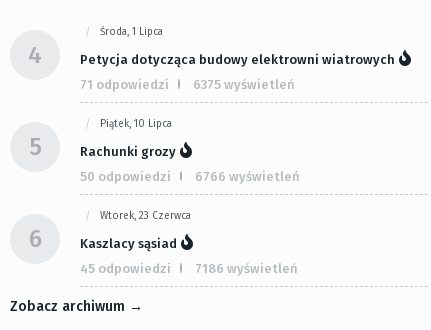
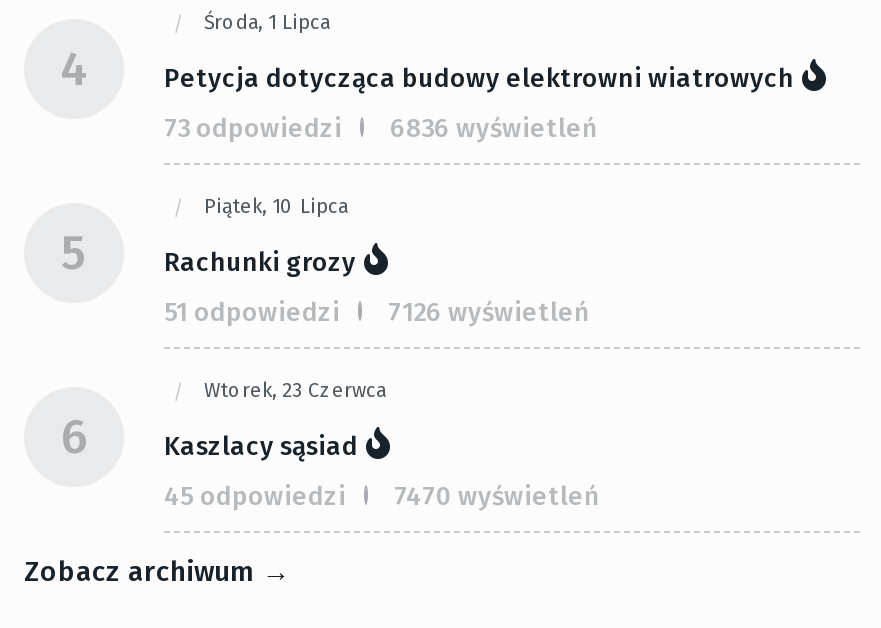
- 71 odpowiedzi
+ 73 odpowiedzi

- 6375 wyświetleń
+ 6836 wyświetleń

- 50 odpowiedzi
+ 51 odpowiedzi

- 6766 wyświetleń
+ 7126 wyświetleń

- 45 odpowiedzi 7186 wyświetleń
+ 45 odpowiedzi 7470 wyświetleń
